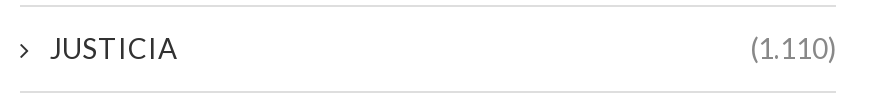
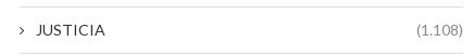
- (1.110)
+ (1.108)
